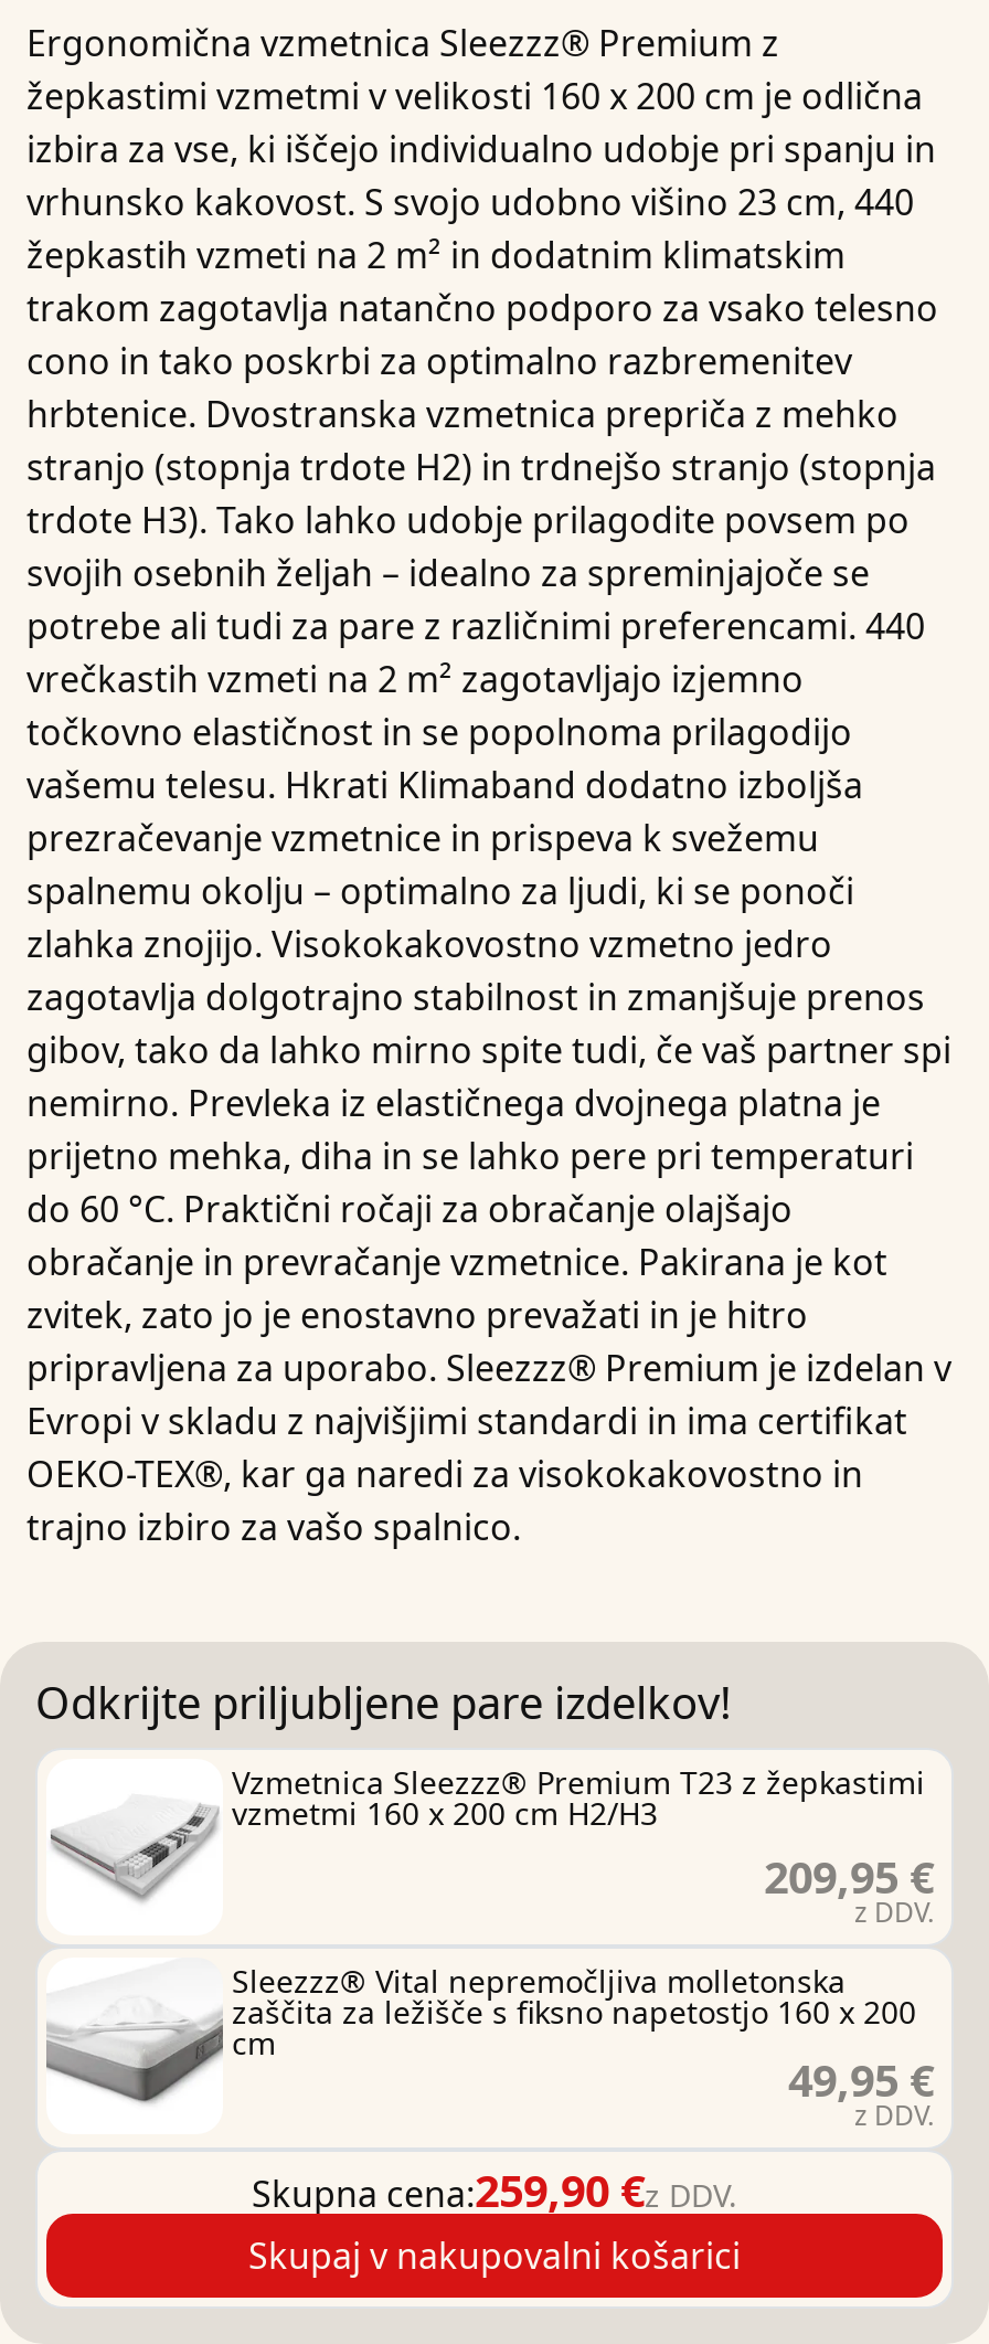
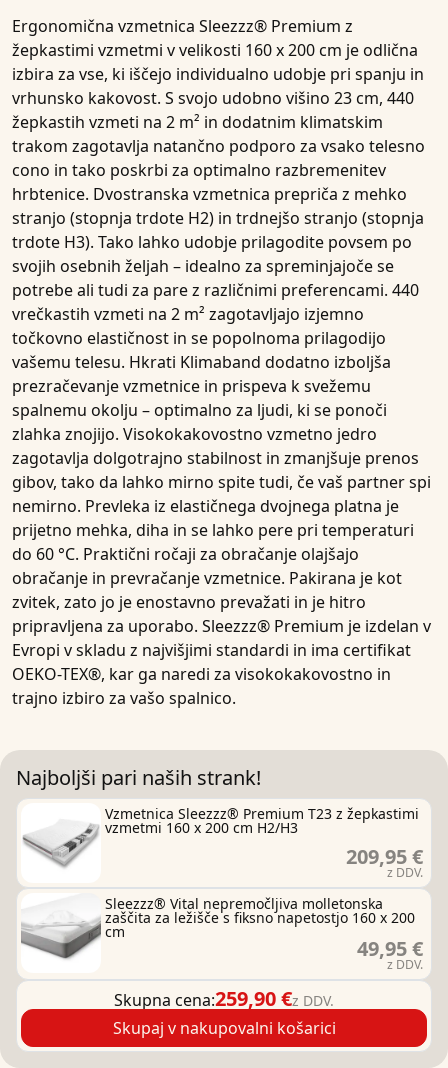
- Odkrijte priljubljene pare izdelkov!
+ Najboljši pari naših strank!
